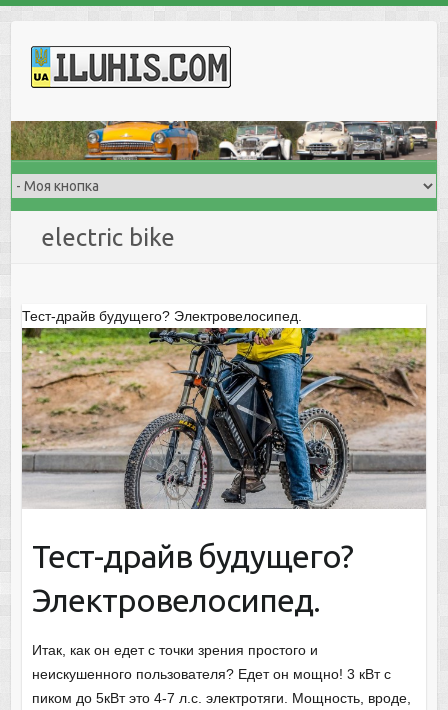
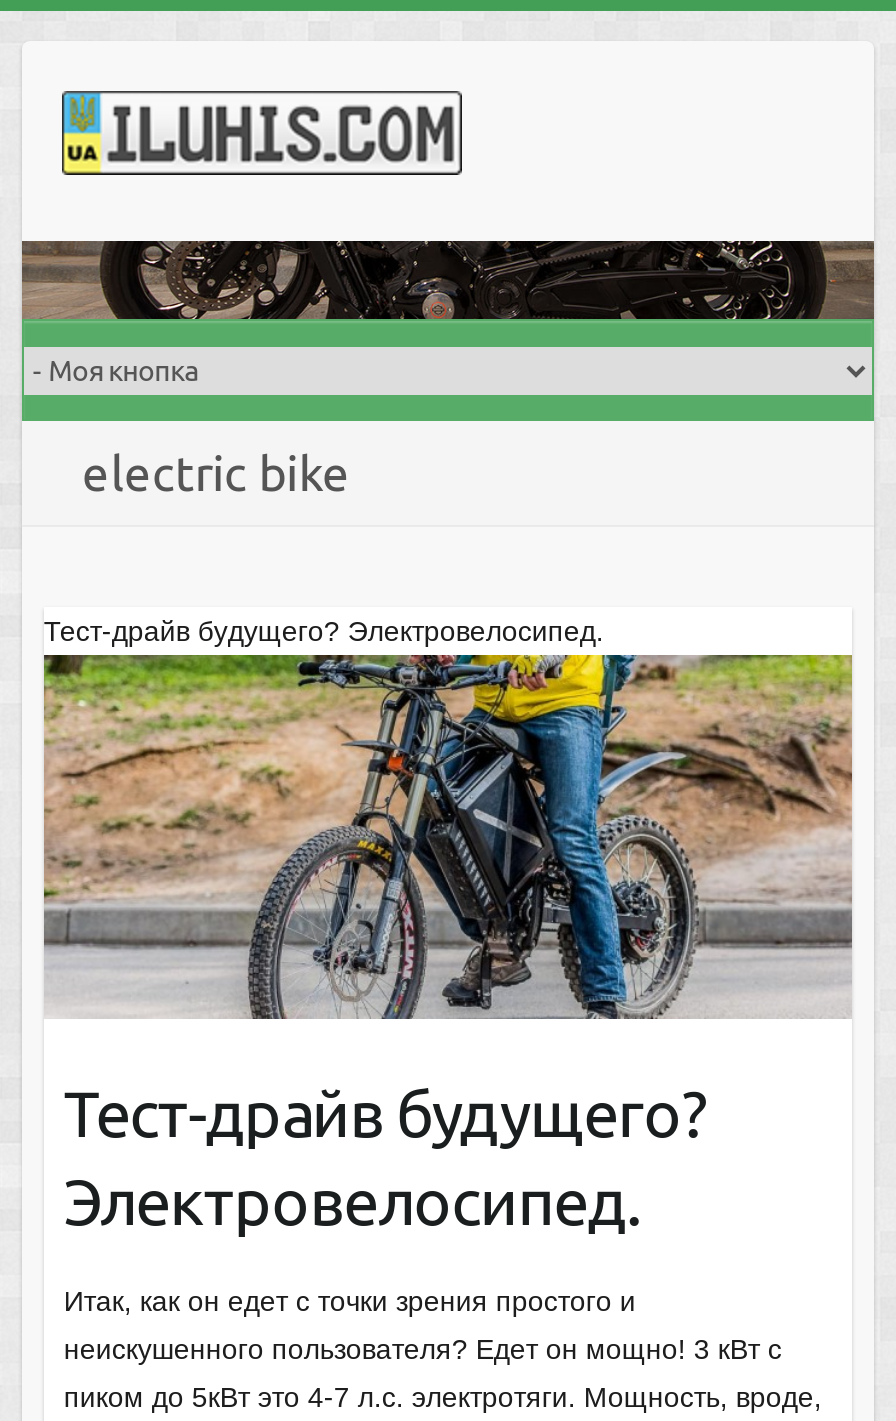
- [image]
+ [image]
